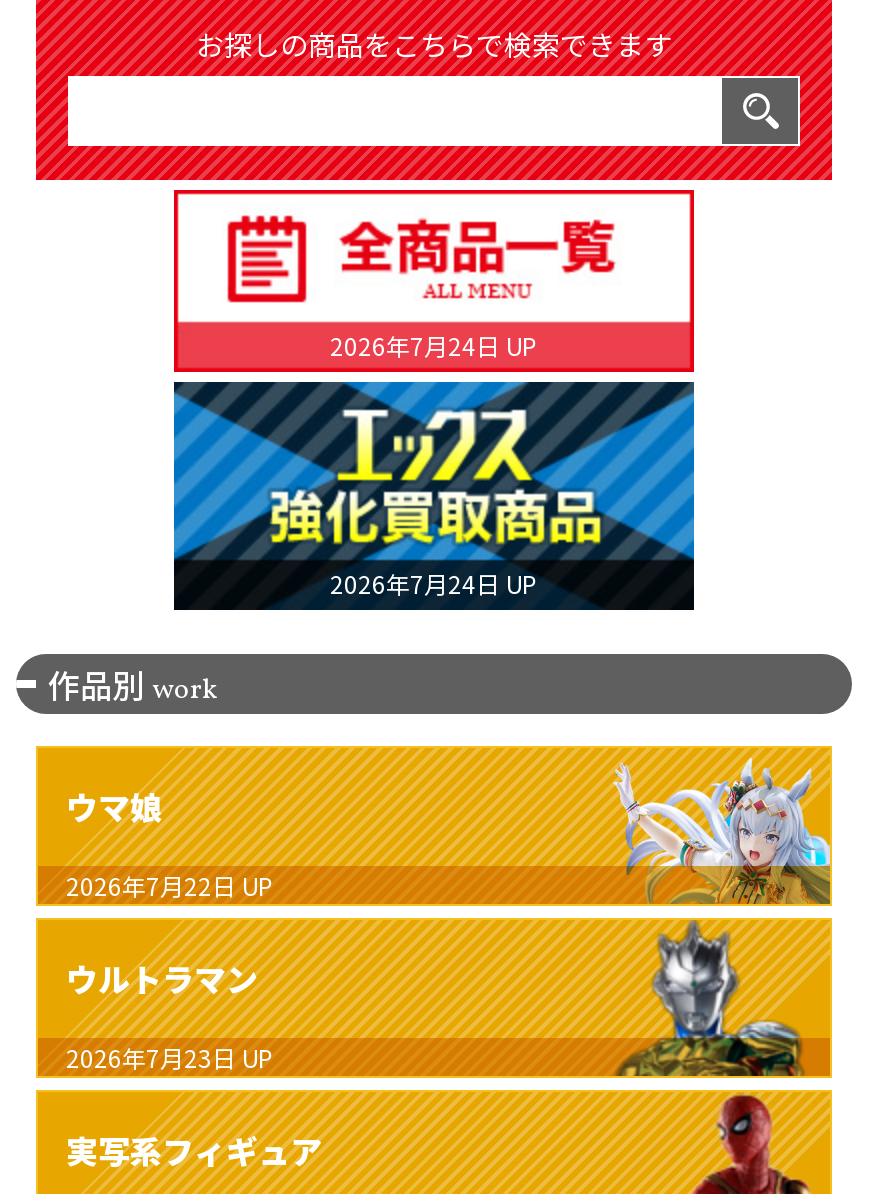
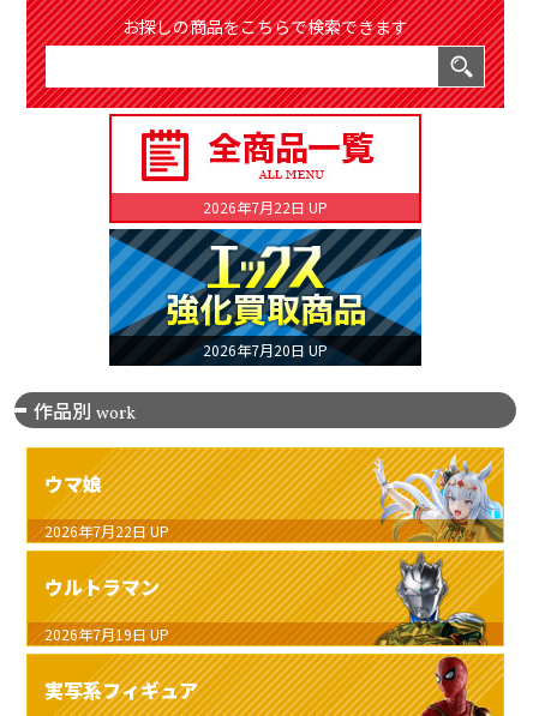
- 2026年7月24日 UP
+ 2026年7月22日 UP

- 2026年7月24日 UP
+ 2026年7月20日 UP

- 2026年7月23日 UP
+ 2026年7月19日 UP
